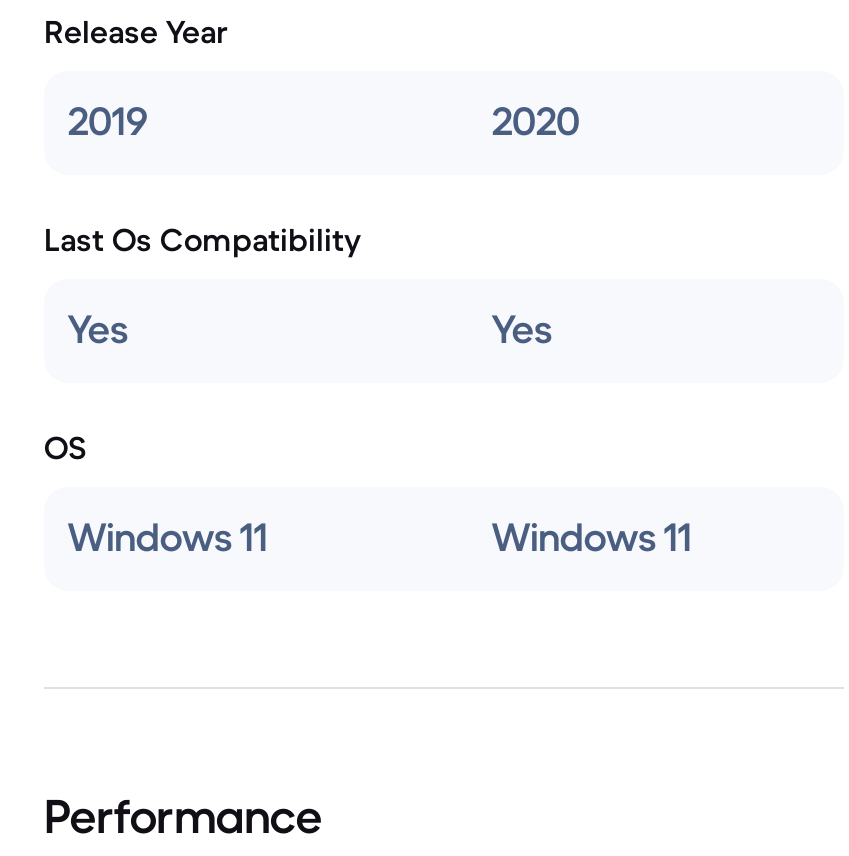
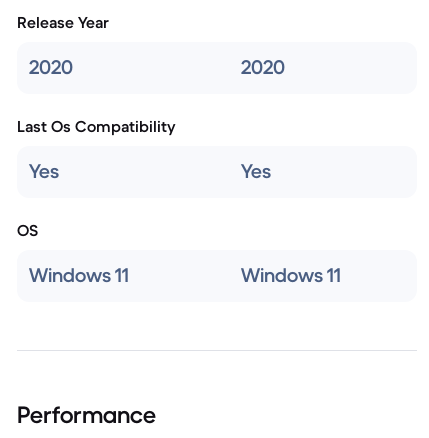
- 2019
+ 2020
